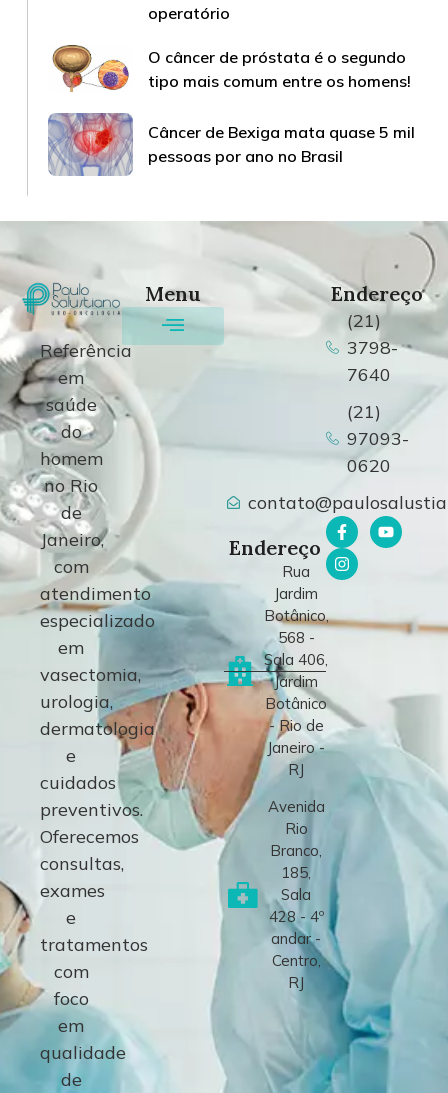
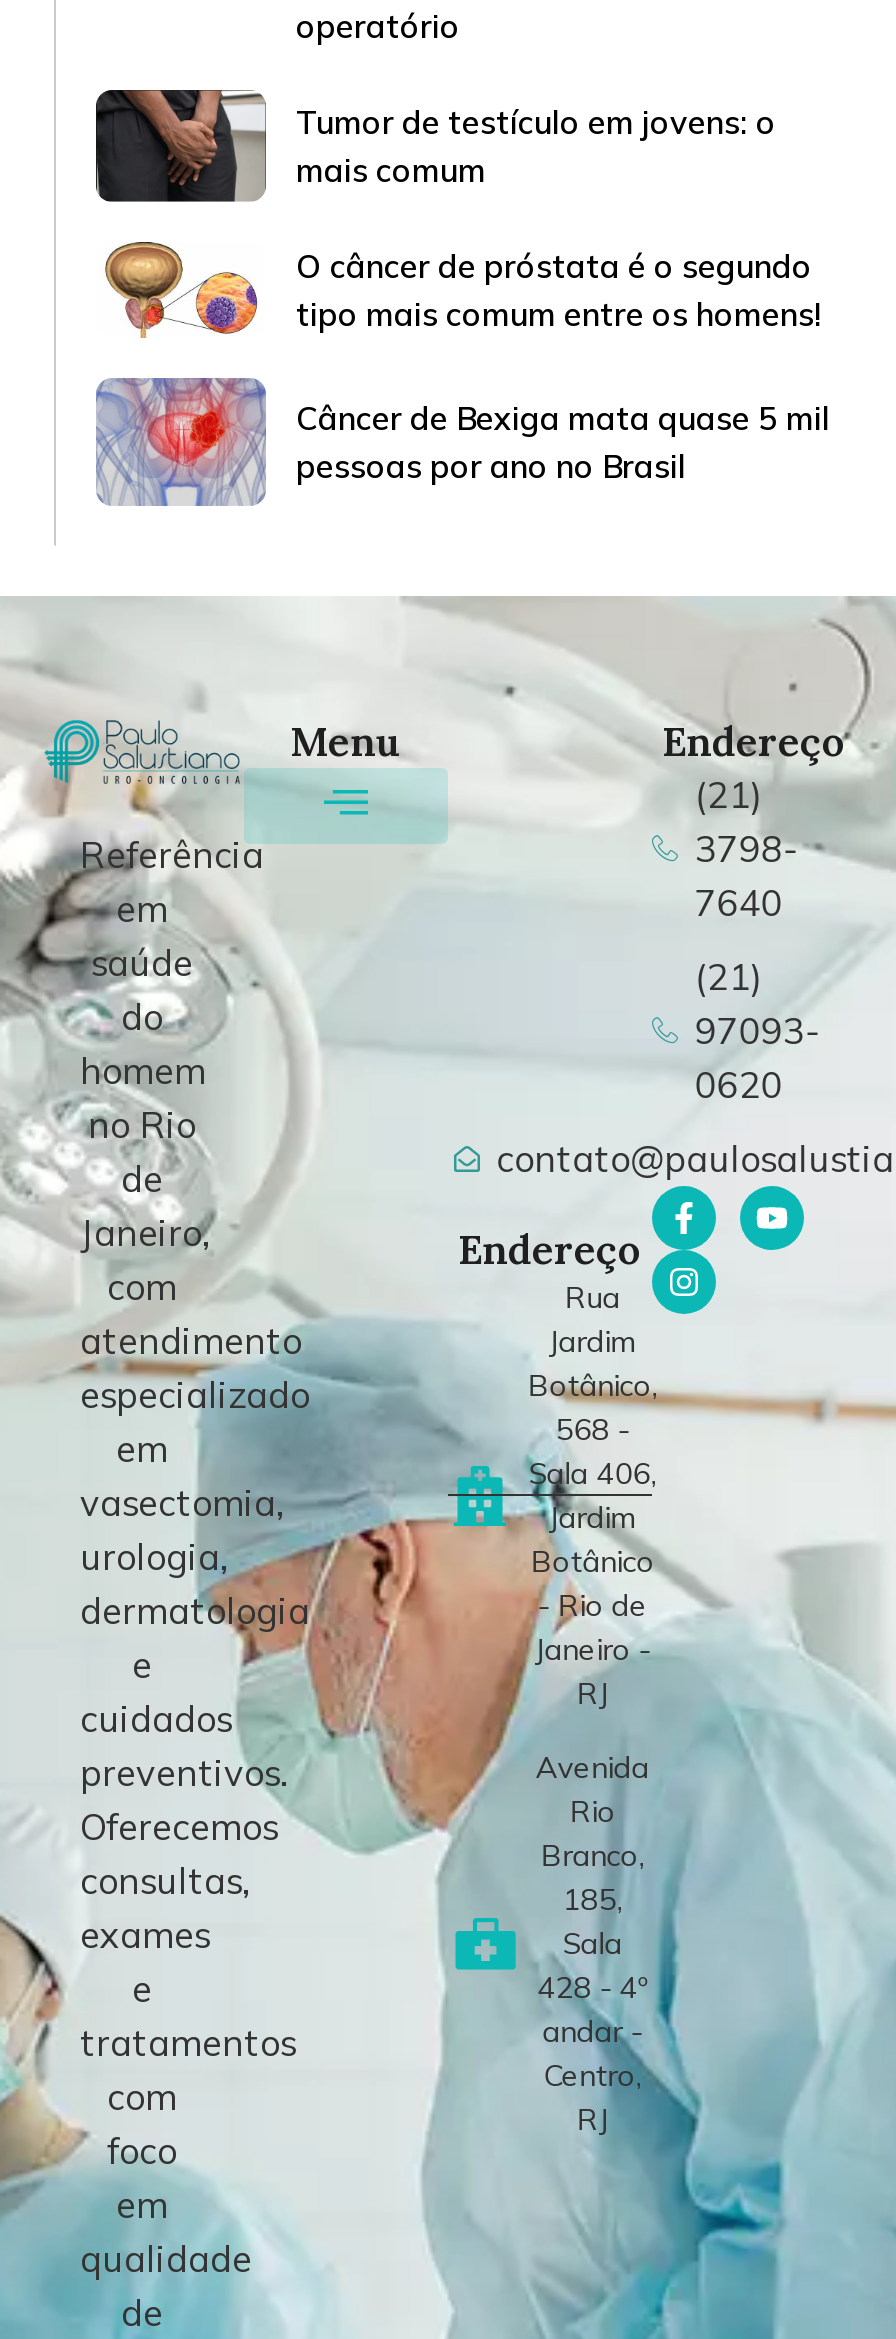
+ [image]
+ Tumor de testículo em jovens: o
+ mais comum
